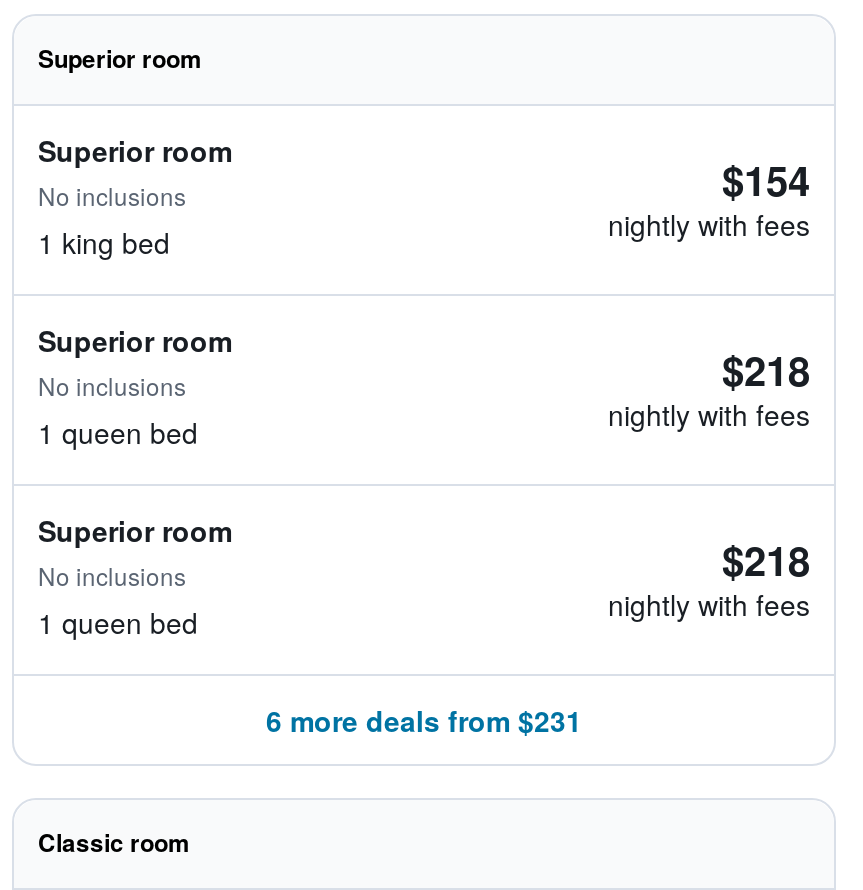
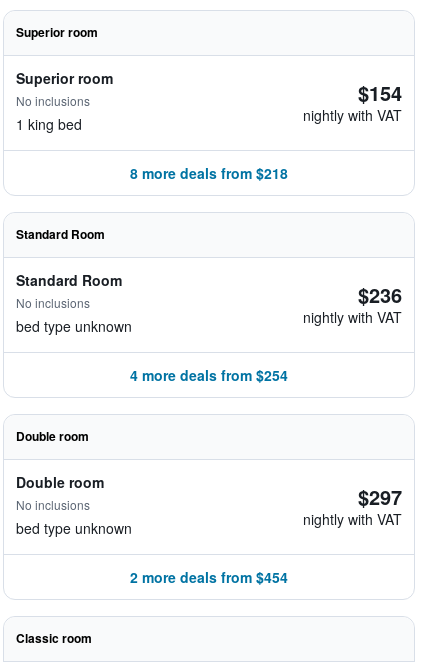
- nightly with fees
- Superior room
+ nightly with VAT
+ 8 more deals from $218
+ Standard Room
+ Standard Room

- $218
- nightly with fees
- Superior room
+ $236
+ nightly with VAT
+ 4 more deals from $254
+ Double room
+ Double room

- 1 queen bed
+ bed type unknown

- $218
- nightly with fees
+ $297
+ nightly with VAT

- 1 queen bed
+ bed type unknown

- 6 more deals from $231
+ 2 more deals from $454
